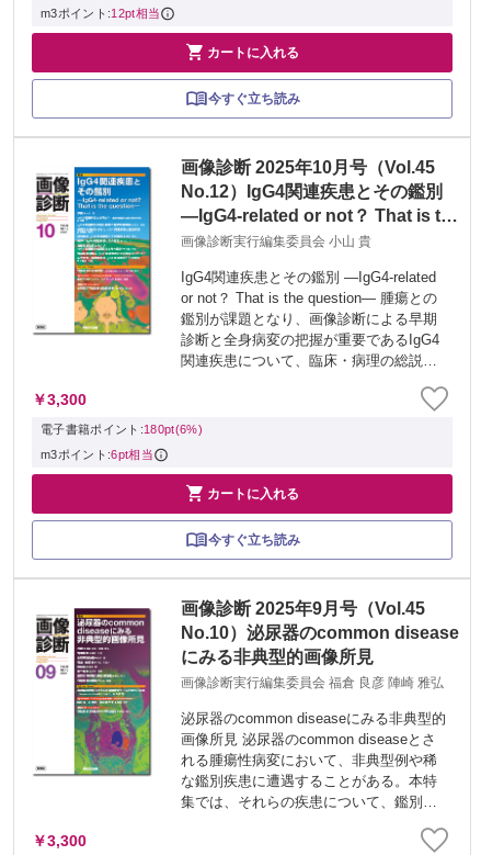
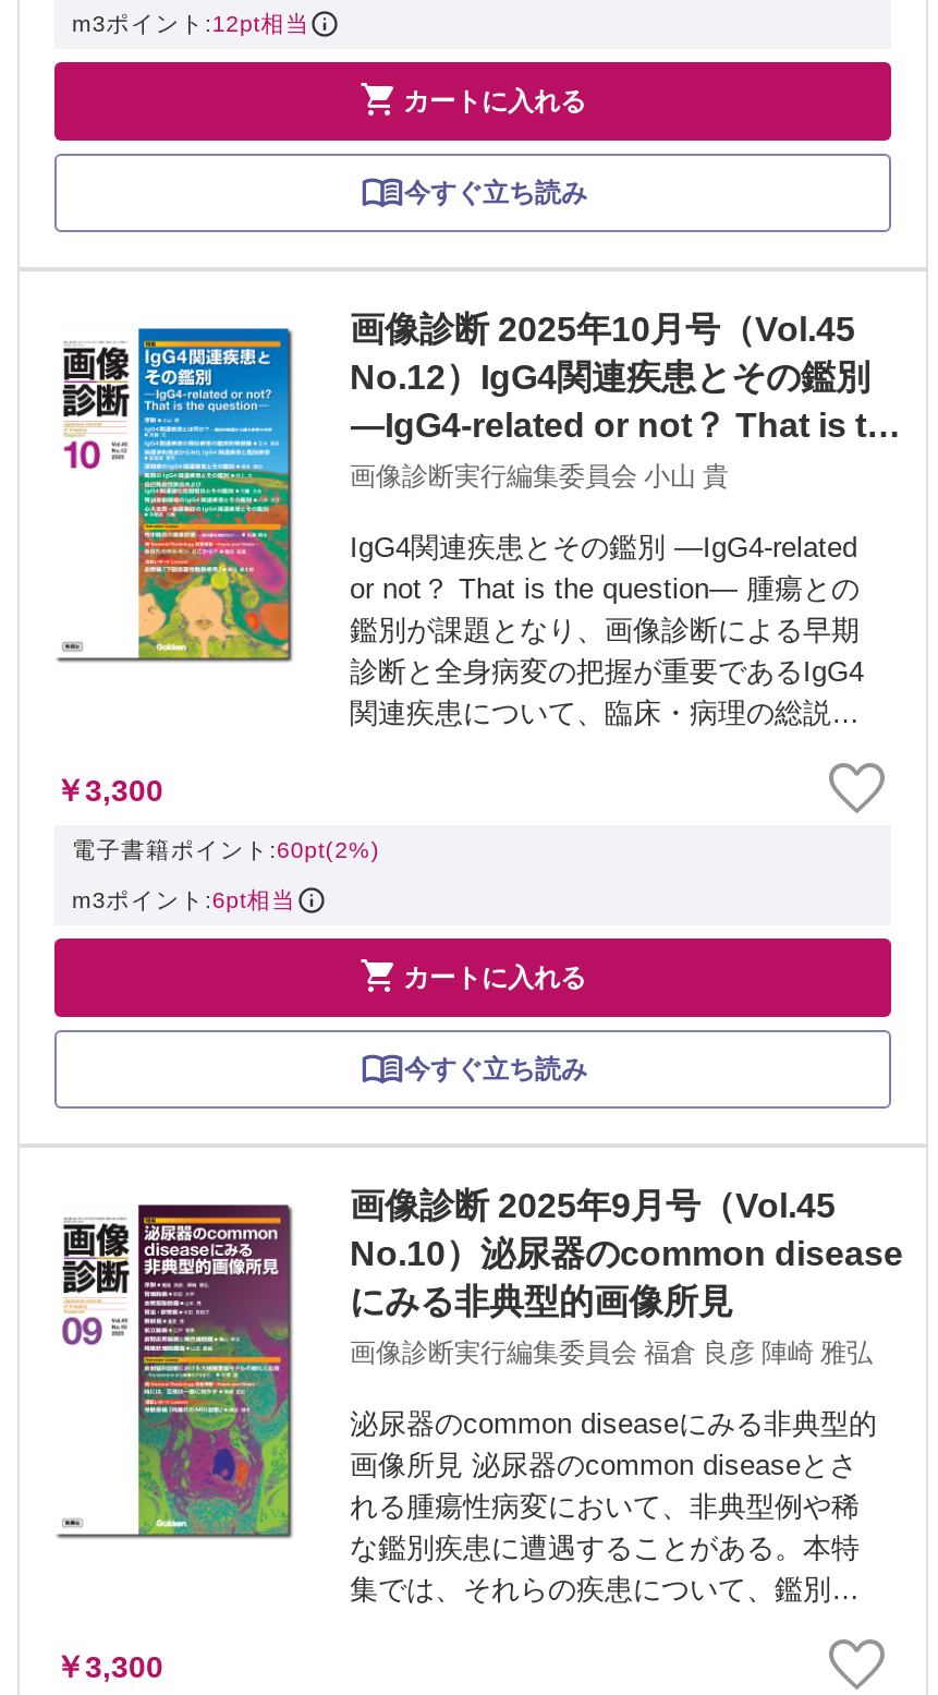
- 電子書籍ポイント: 180pt(6%)
+ 電子書籍ポイント: 60pt(2%)
